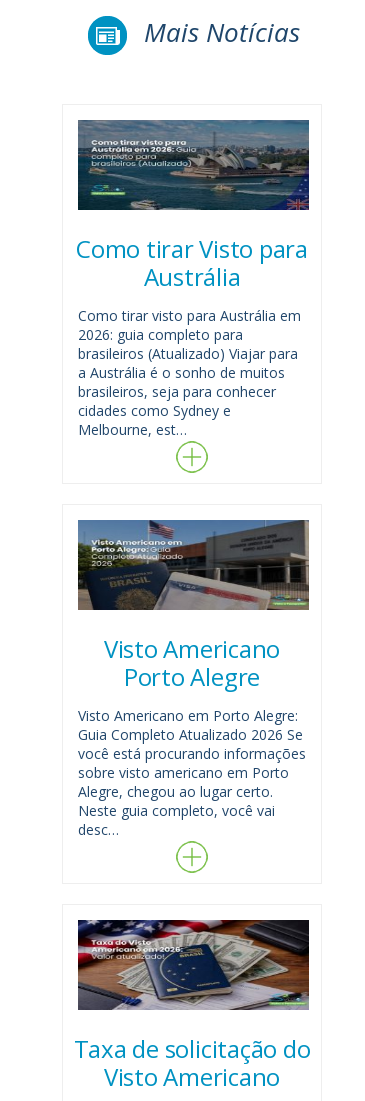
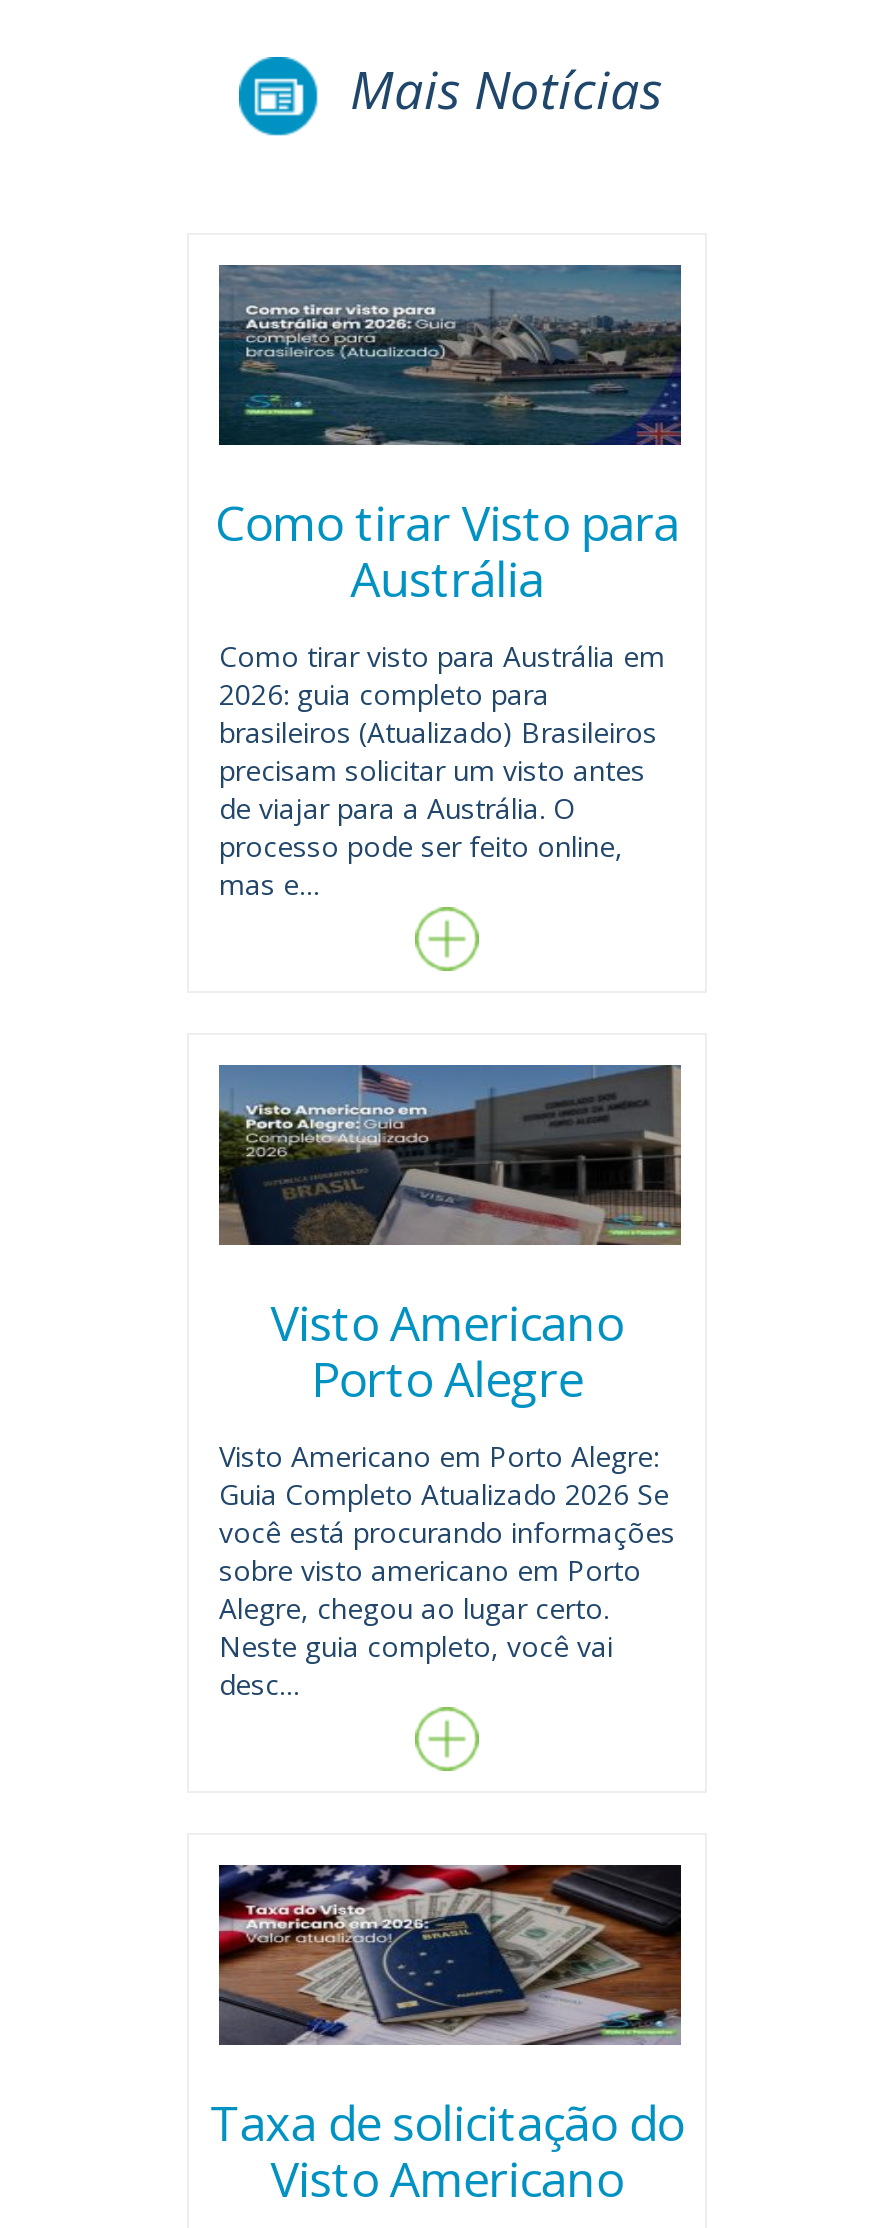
- brasileiros (Atualizado) Viajar para
- a Austrália é o sonho de muitos
- brasileiros, seja para conhecer
- cidades como Sydney e
- Melbourne, est…
+ brasileiros (Atualizado) Brasileiros
+ precisam solicitar um visto antes
+ de viajar para a Austrália. O
+ processo pode ser feito online,
+ mas e…
